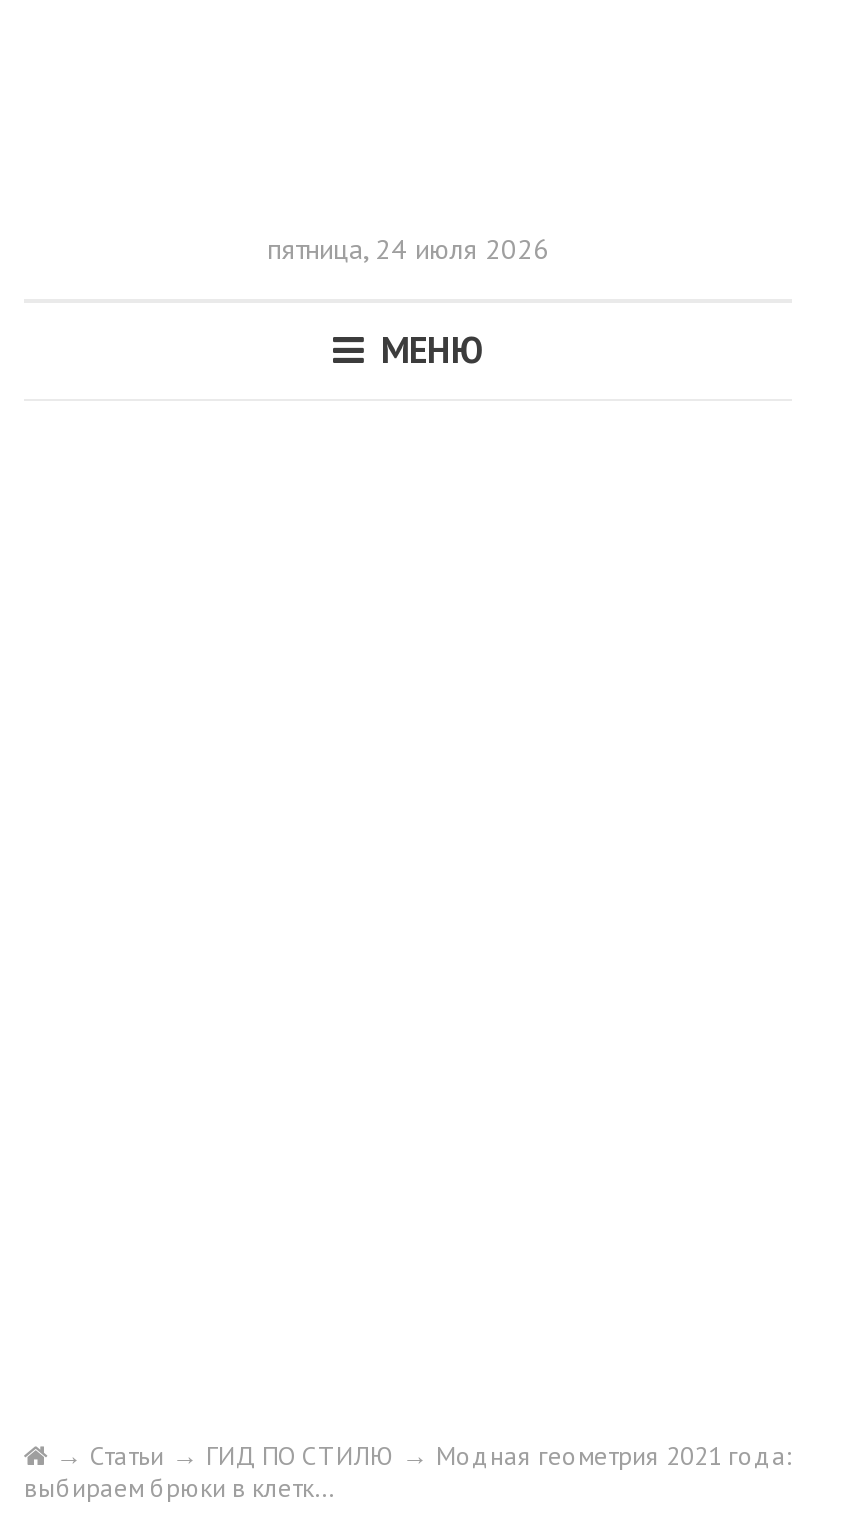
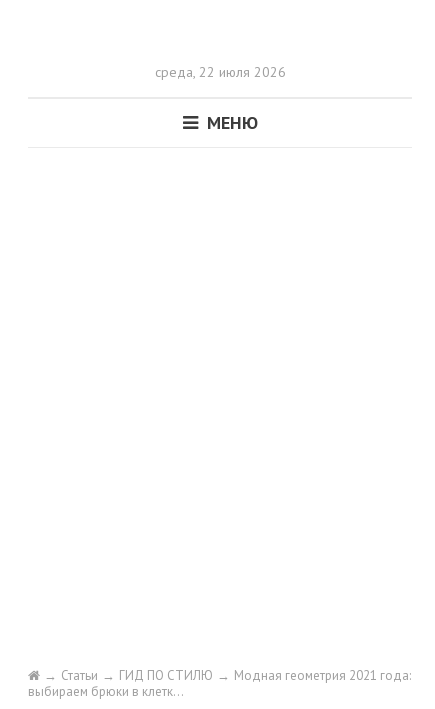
- пятница, 24 июля 2026
+ среда, 22 июля 2026
